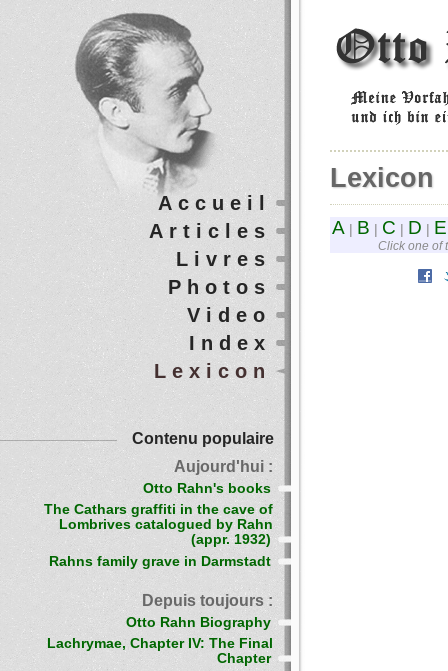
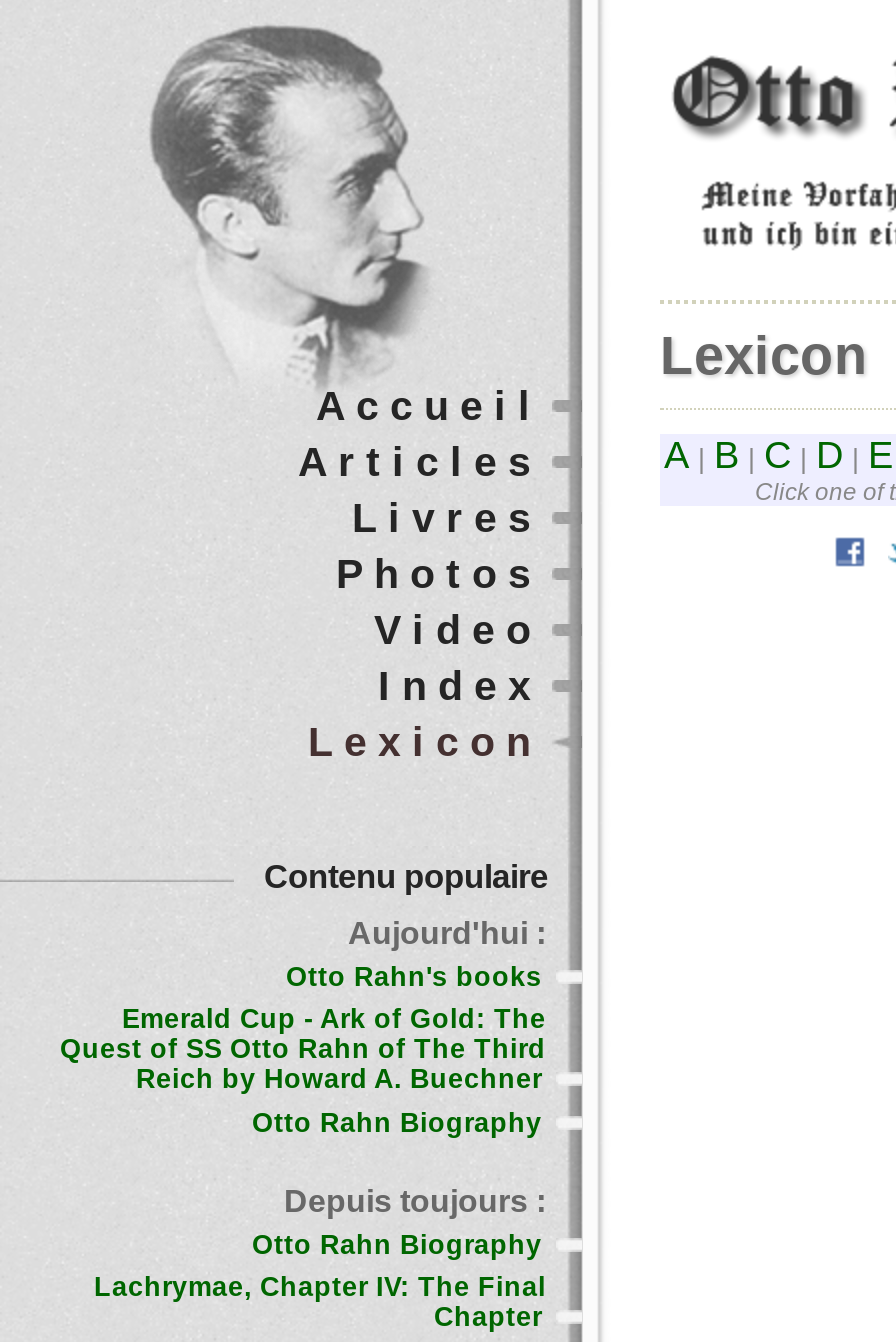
- The Cathars graffiti in the cave of
- Lombrives catalogued by Rahn
- (appr. 1932)
- Rahns family grave in Darmstadt
+ Emerald Cup - Ark of Gold: The
+ Quest of SS Otto Rahn of The Third
+ Reich by Howard A. Buechner
+ Otto Rahn Biography
